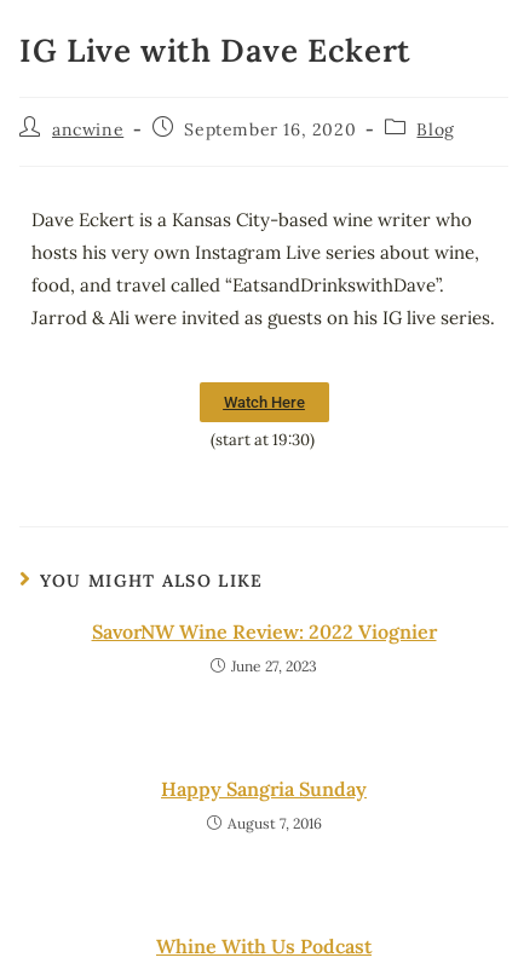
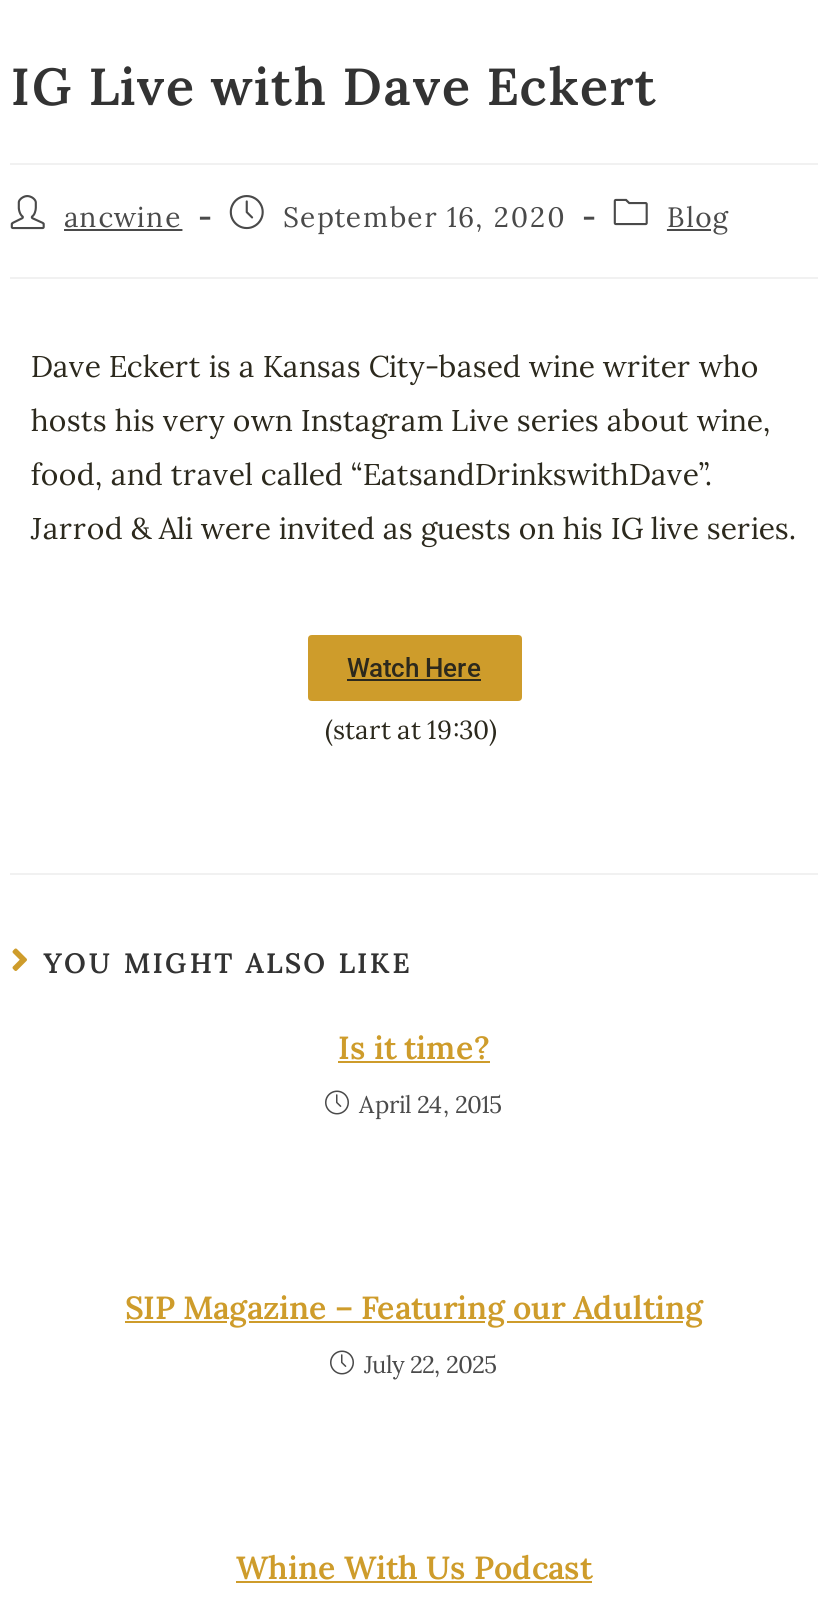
- SavorNW Wine Review: 2022 Viognier
+ Is it time?

- June 27, 2023
+ April 24, 2015

- Happy Sangria Sunday
+ SIP Magazine – Featuring our Adulting

- August 7, 2016
+ July 22, 2025
